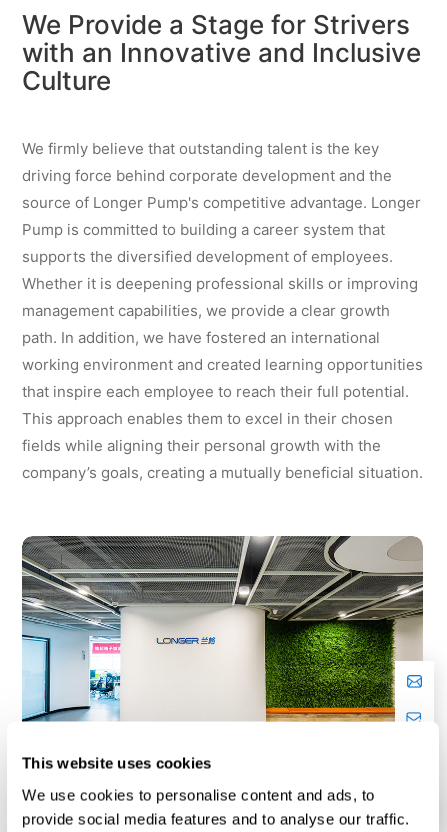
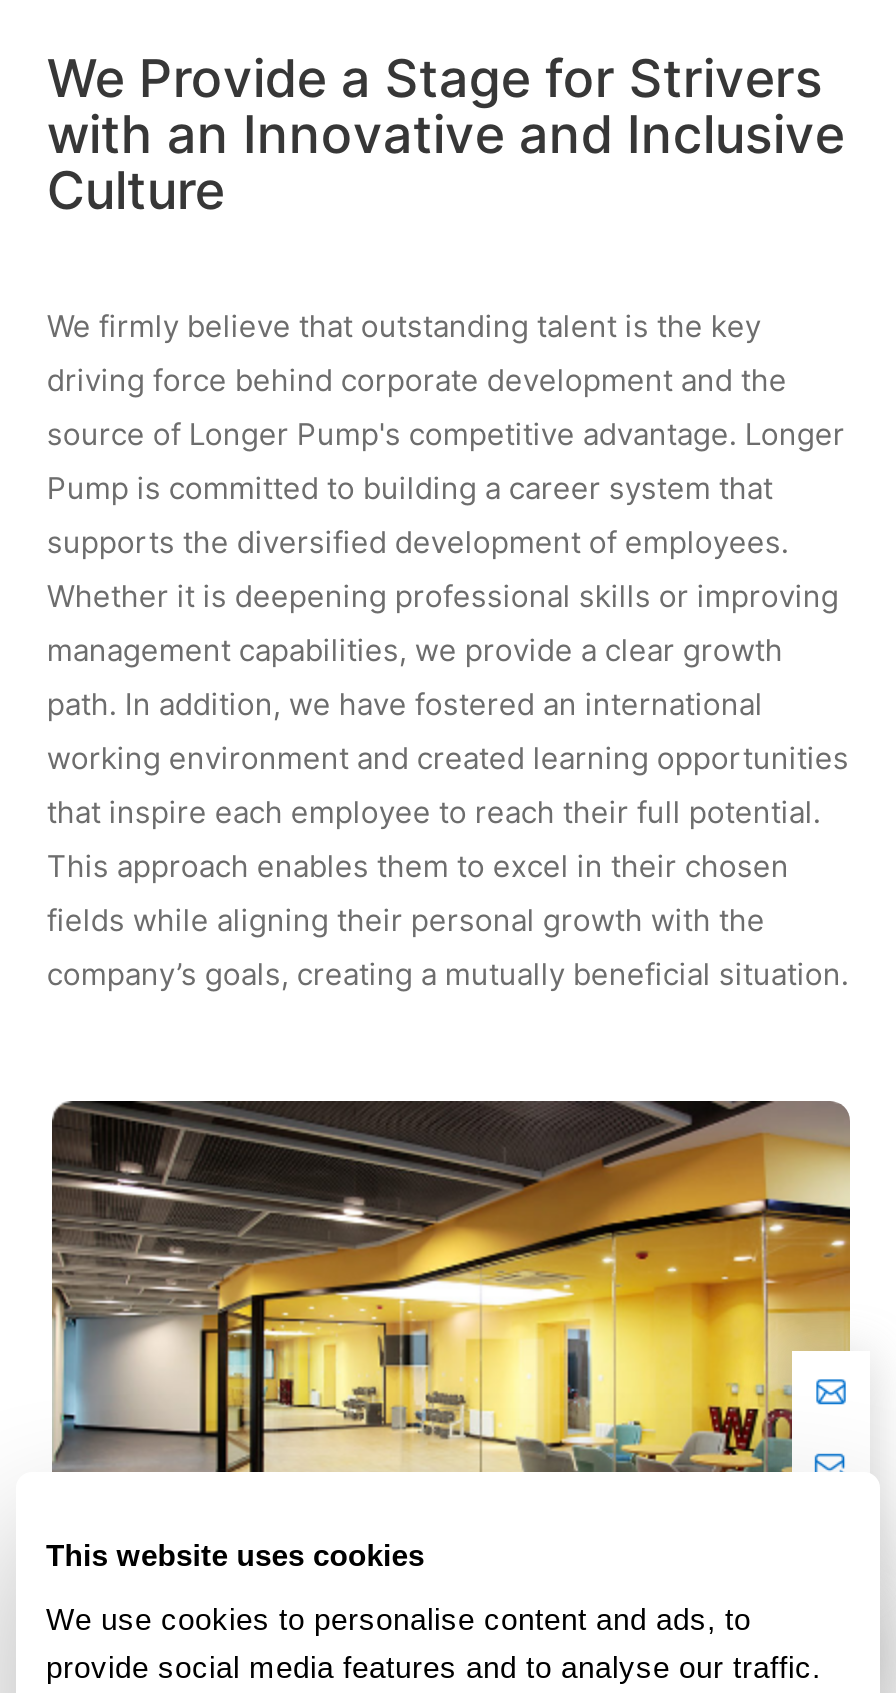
- [image]
+ [image]
